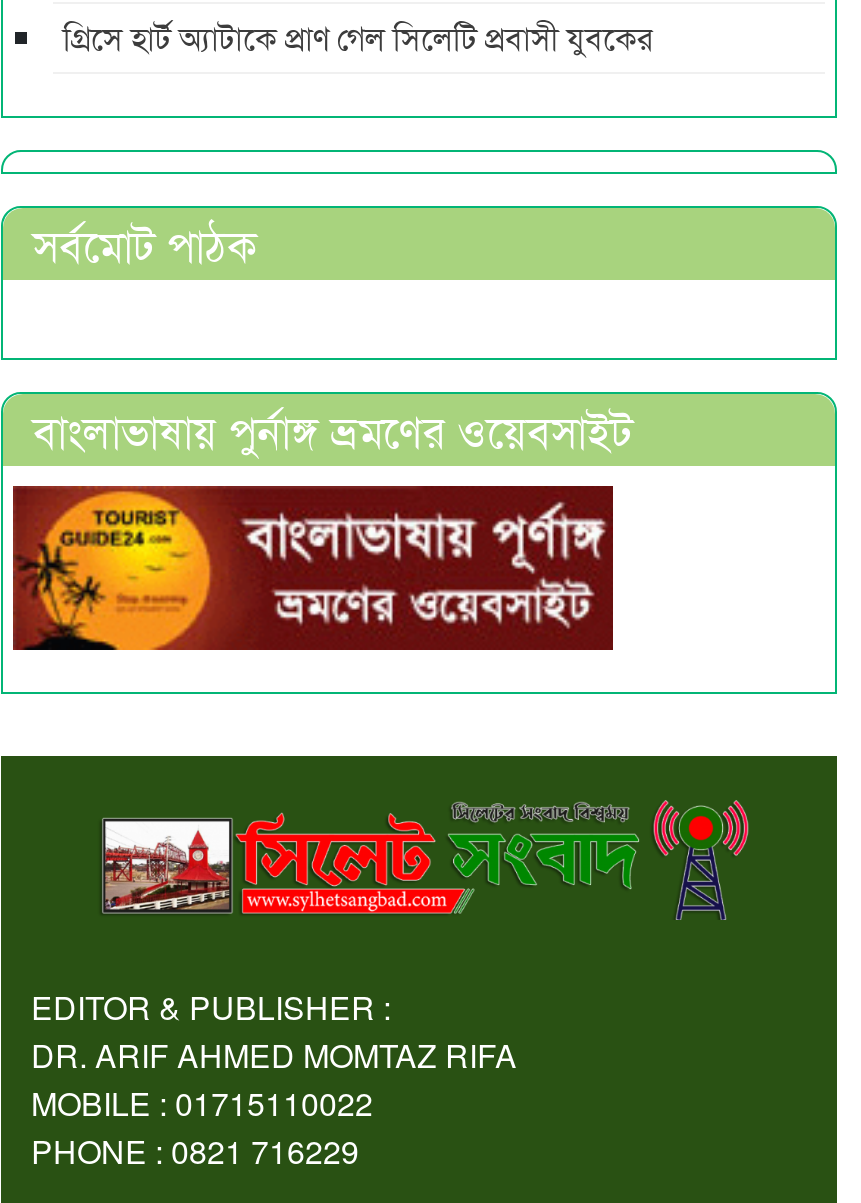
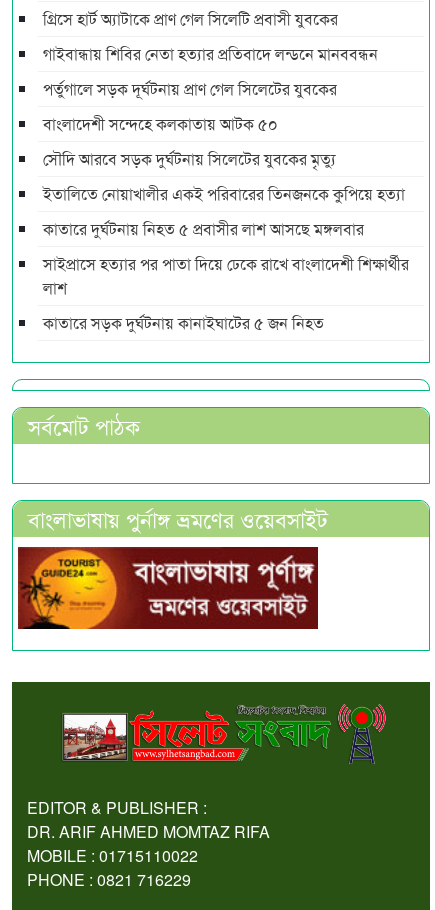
+ গাইবান্ধায় শিবির নেতা হত্যার প্রতিবাদে লন্ডনে মানববন্ধন
+ পর্তুগালে সড়ক দূর্ঘটনায় প্রাণ গেল সিলেটের যুবকের
+ বাংলাদেশী সন্দেহে কলকাতায় আটক ৫০
+ সৌদি আরবে সড়ক দুর্ঘটনায় সিলেটের যুবকের মৃত্যু
+ ইতালিতে নোয়াখালীর একই পরিবারের তিনজনকে কুপিয়ে হত্যা
+ কাতারে দুর্ঘটনায় নিহত ৫ প্রবাসীর লাশ আসছে মঙ্গলবার
+ সাইপ্রাসে হত্যার পর পাতা দিয়ে ঢেকে রাখে বাংলাদেশী শিক্ষার্থীর
+ লাশ
+ কাতারে সড়ক দুর্ঘটনায় কানাইঘাটের ৫ জন নিহত
